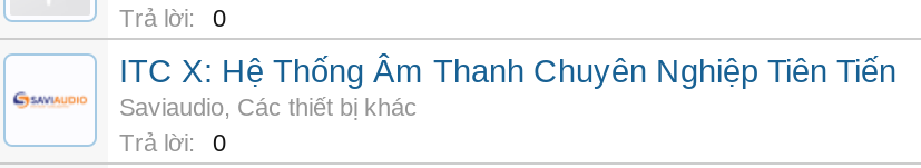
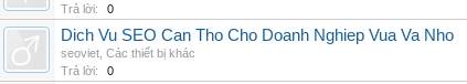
- [image]

- ITC X: Hệ Thống Âm Thanh Chuyên Nghiệp Tiên Tiến
- Saviaudio, Các thiết bị khác
+ Dich Vu SEO Can Tho Cho Doanh Nghiep Vua Va Nho
+ seoviet, Các thiết bị khác
